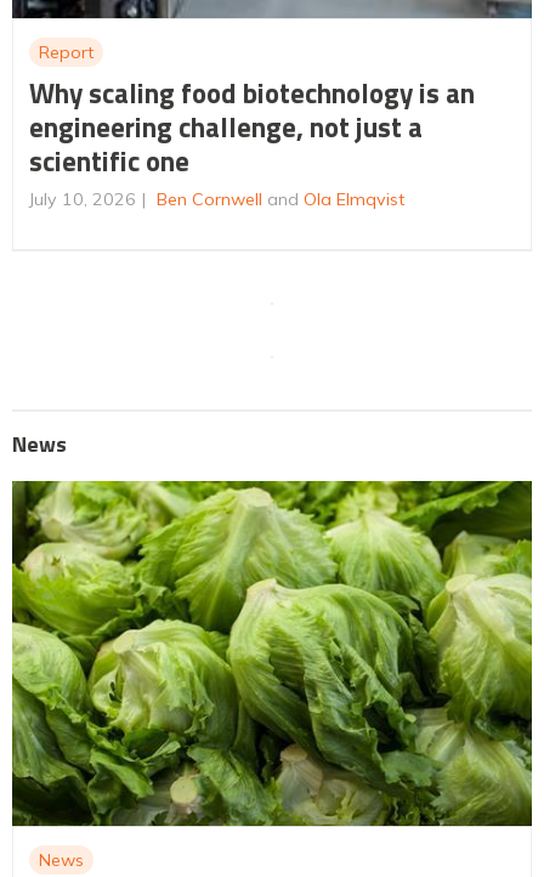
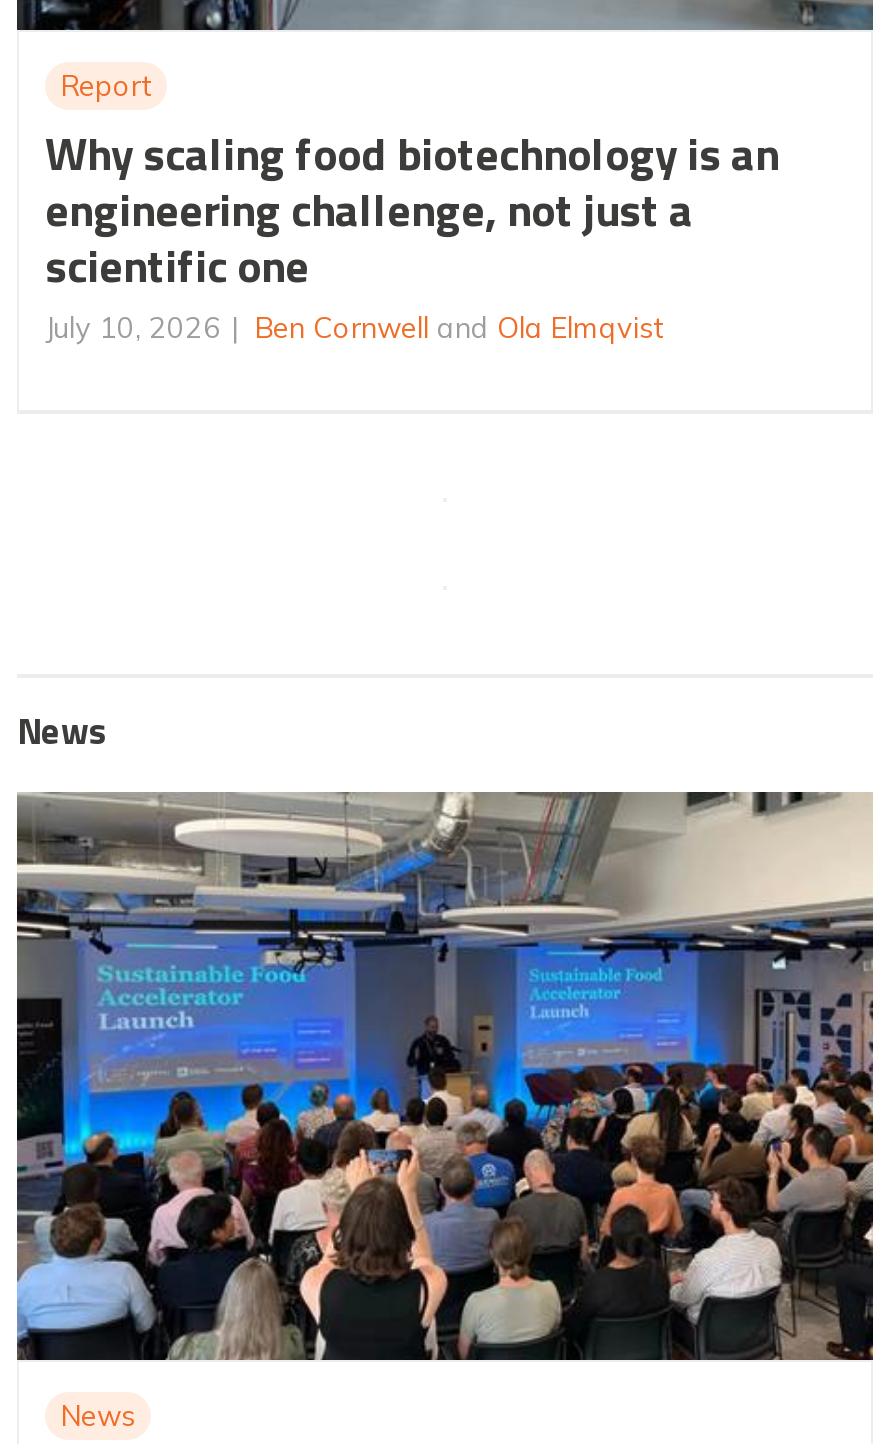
- [image]
+ [image]
